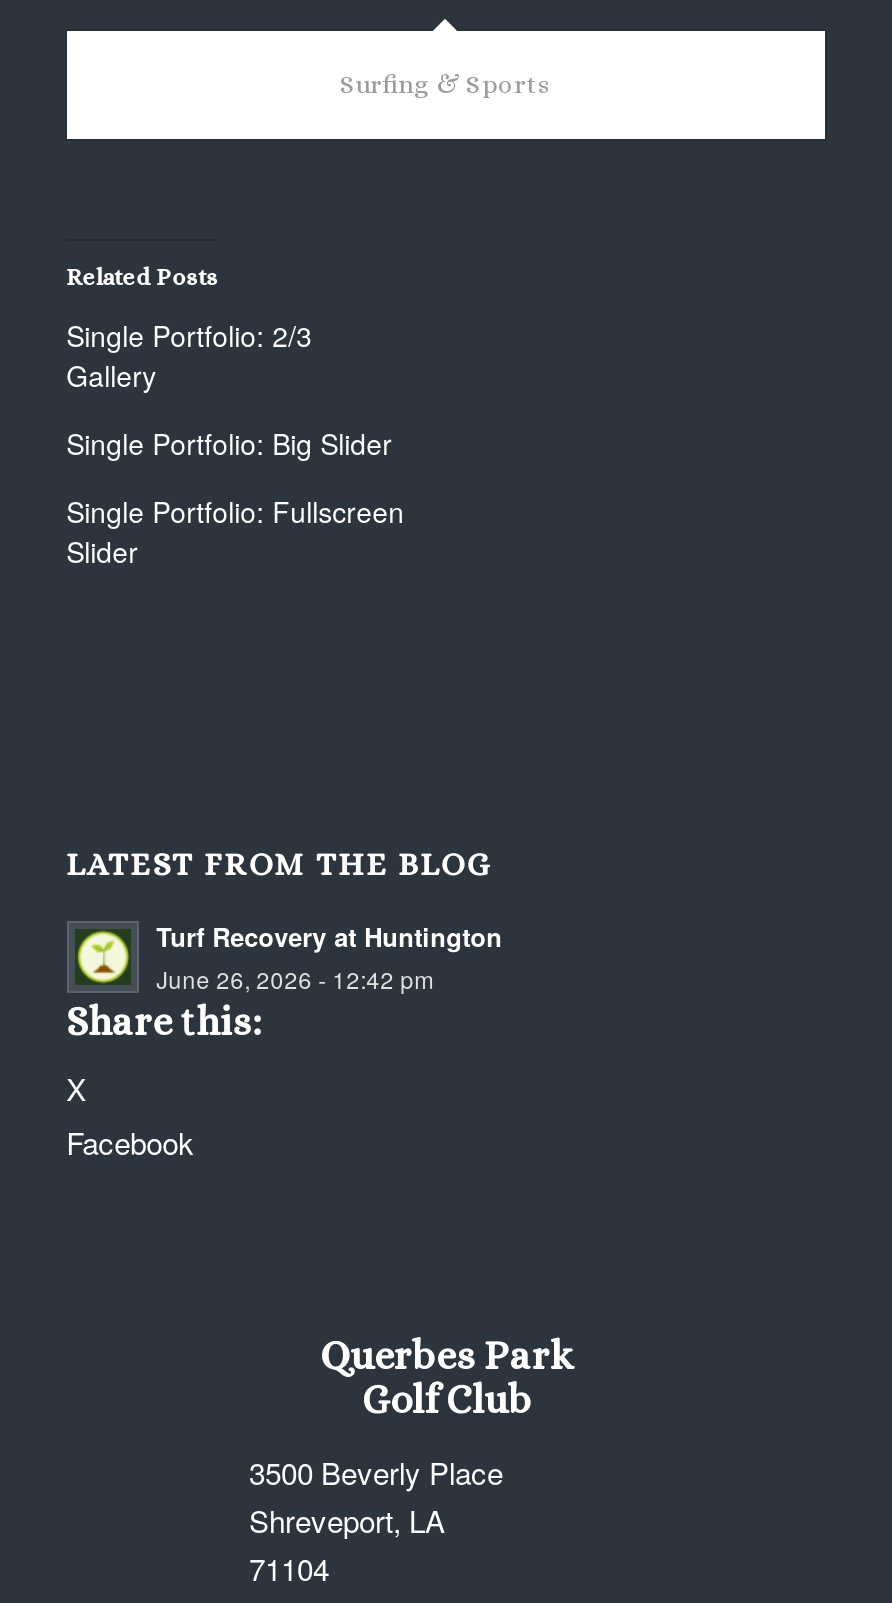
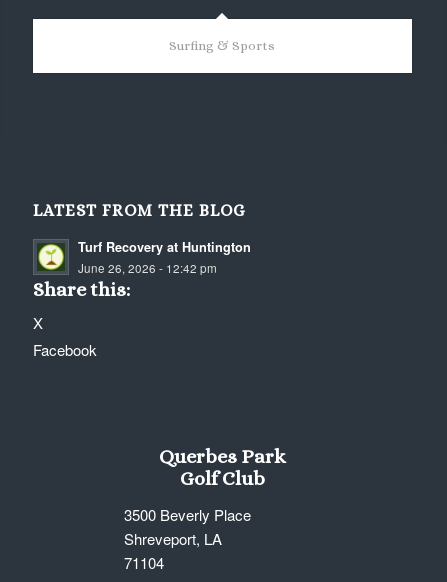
- Related Posts
- Single Portfolio: 2/3
- Gallery
- Single Portfolio: Big Slider
- Single Portfolio: Fullscreen
- Slider
